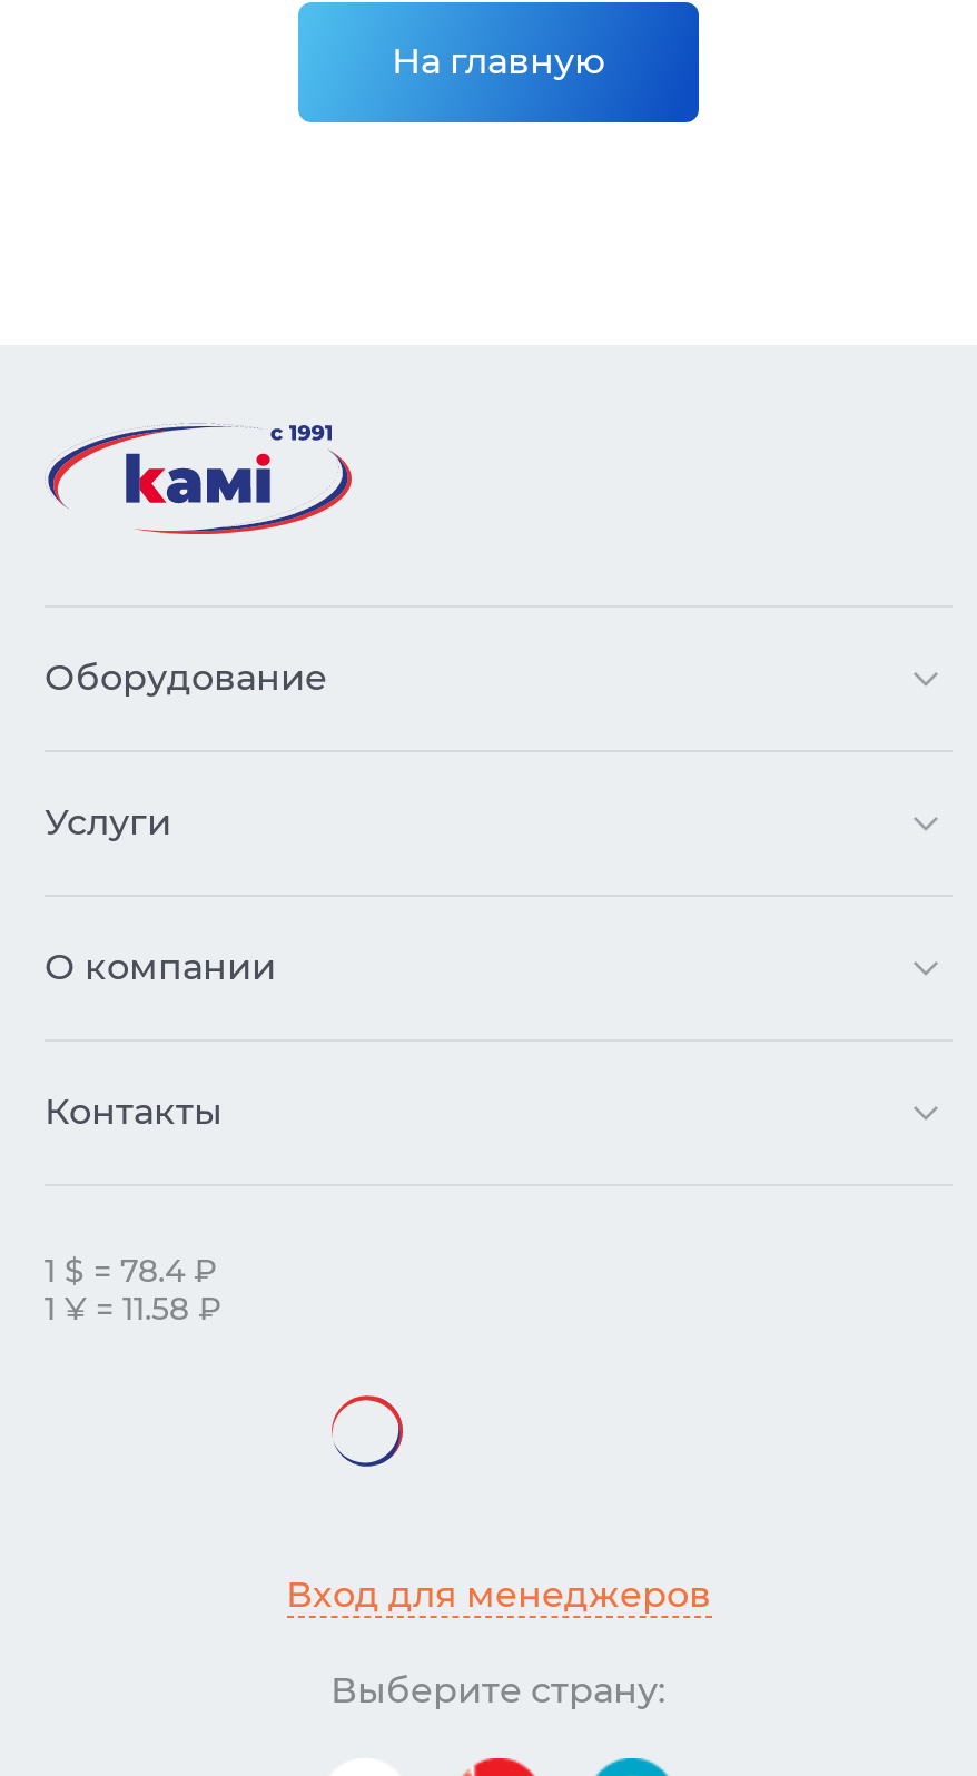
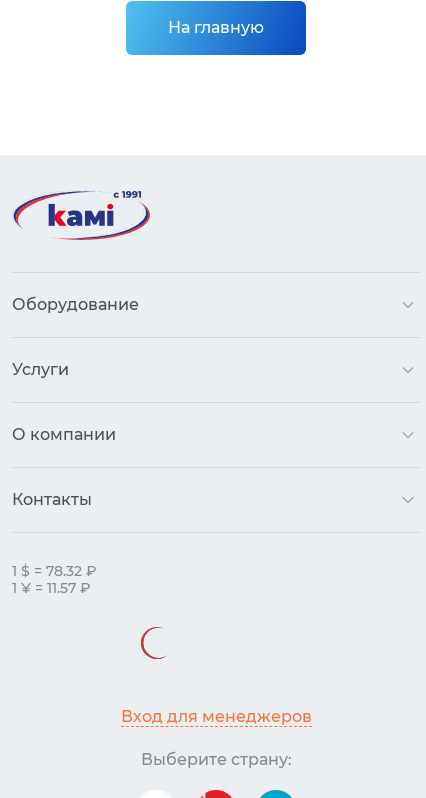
- 1 $ = 78.4 ₽
+ 1 $ = 78.32 ₽

- 1 ¥ = 11.58 ₽
+ 1 ¥ = 11.57 ₽

- [image]
+ [image]
